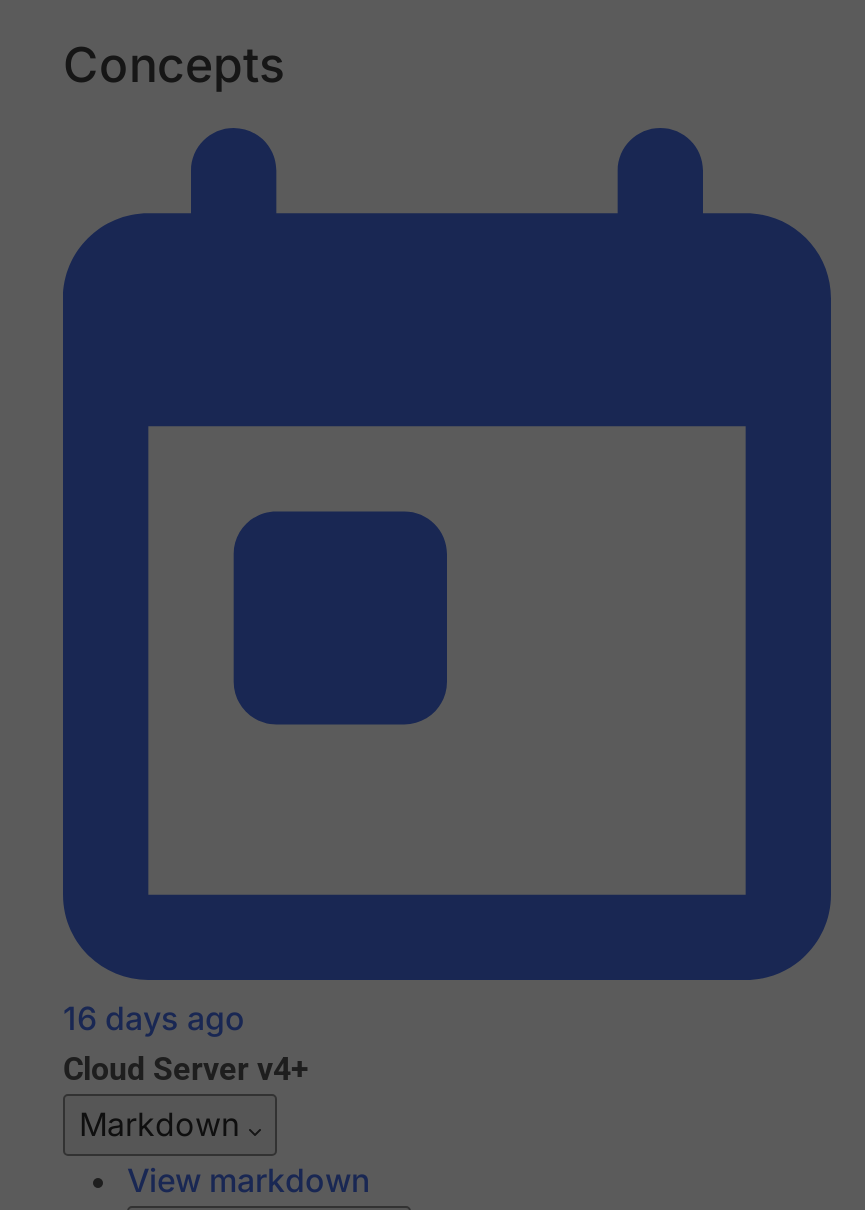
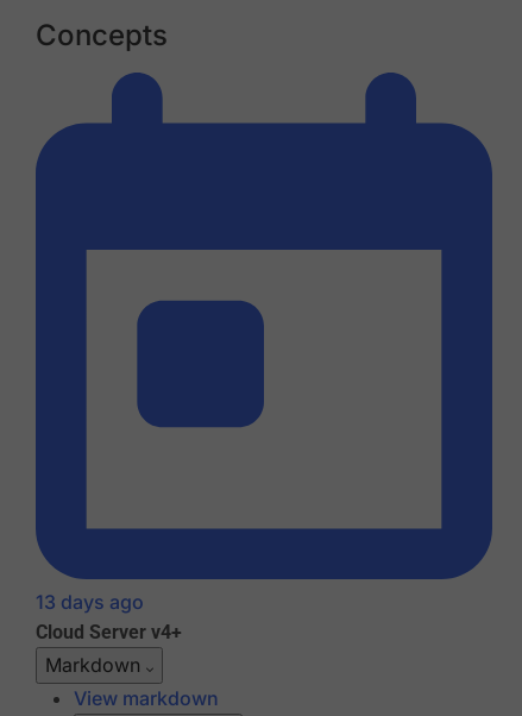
- 16 days ago
+ 13 days ago
